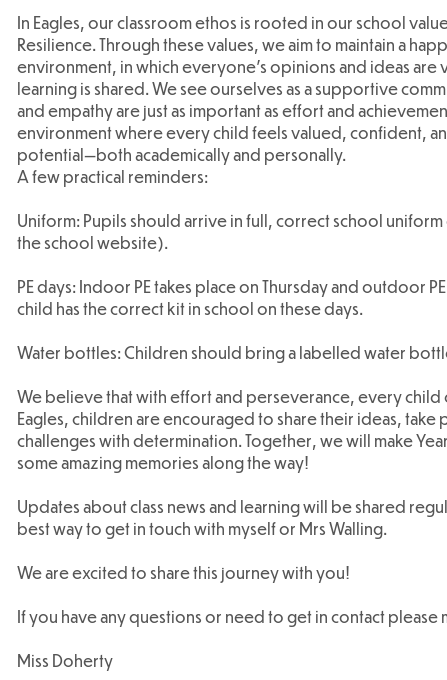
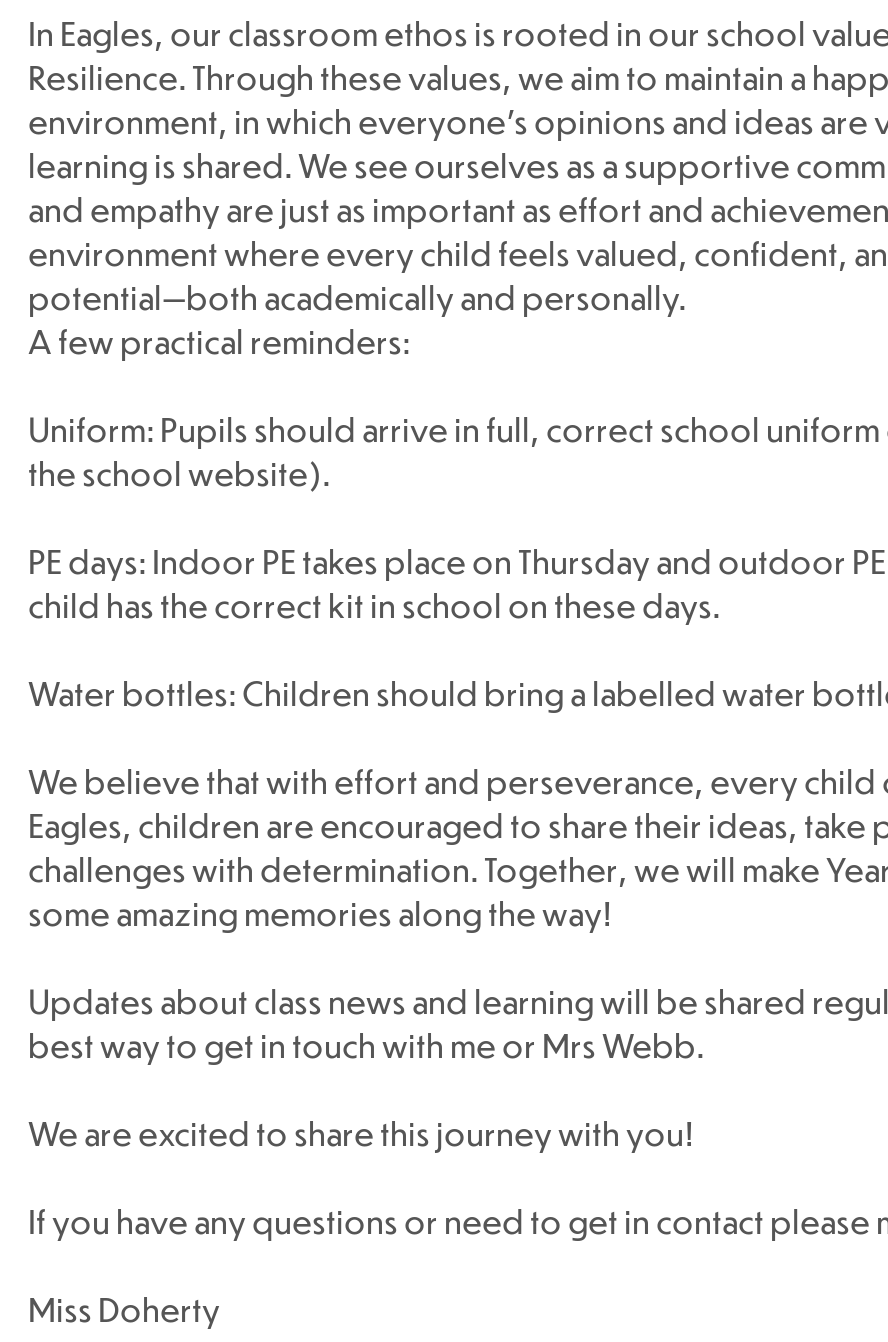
- best way to get in touch with myself or Mrs Walling.
+ best way to get in touch with me or Mrs Webb.
